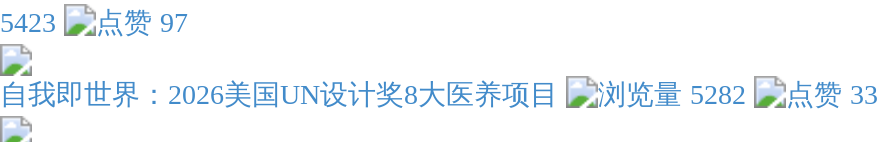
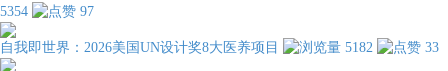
- 5423
+ 5354

- 5282
+ 5182
